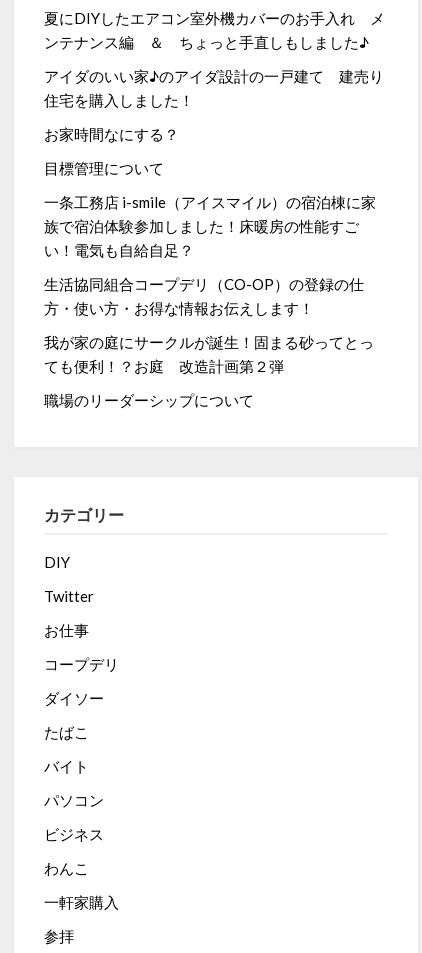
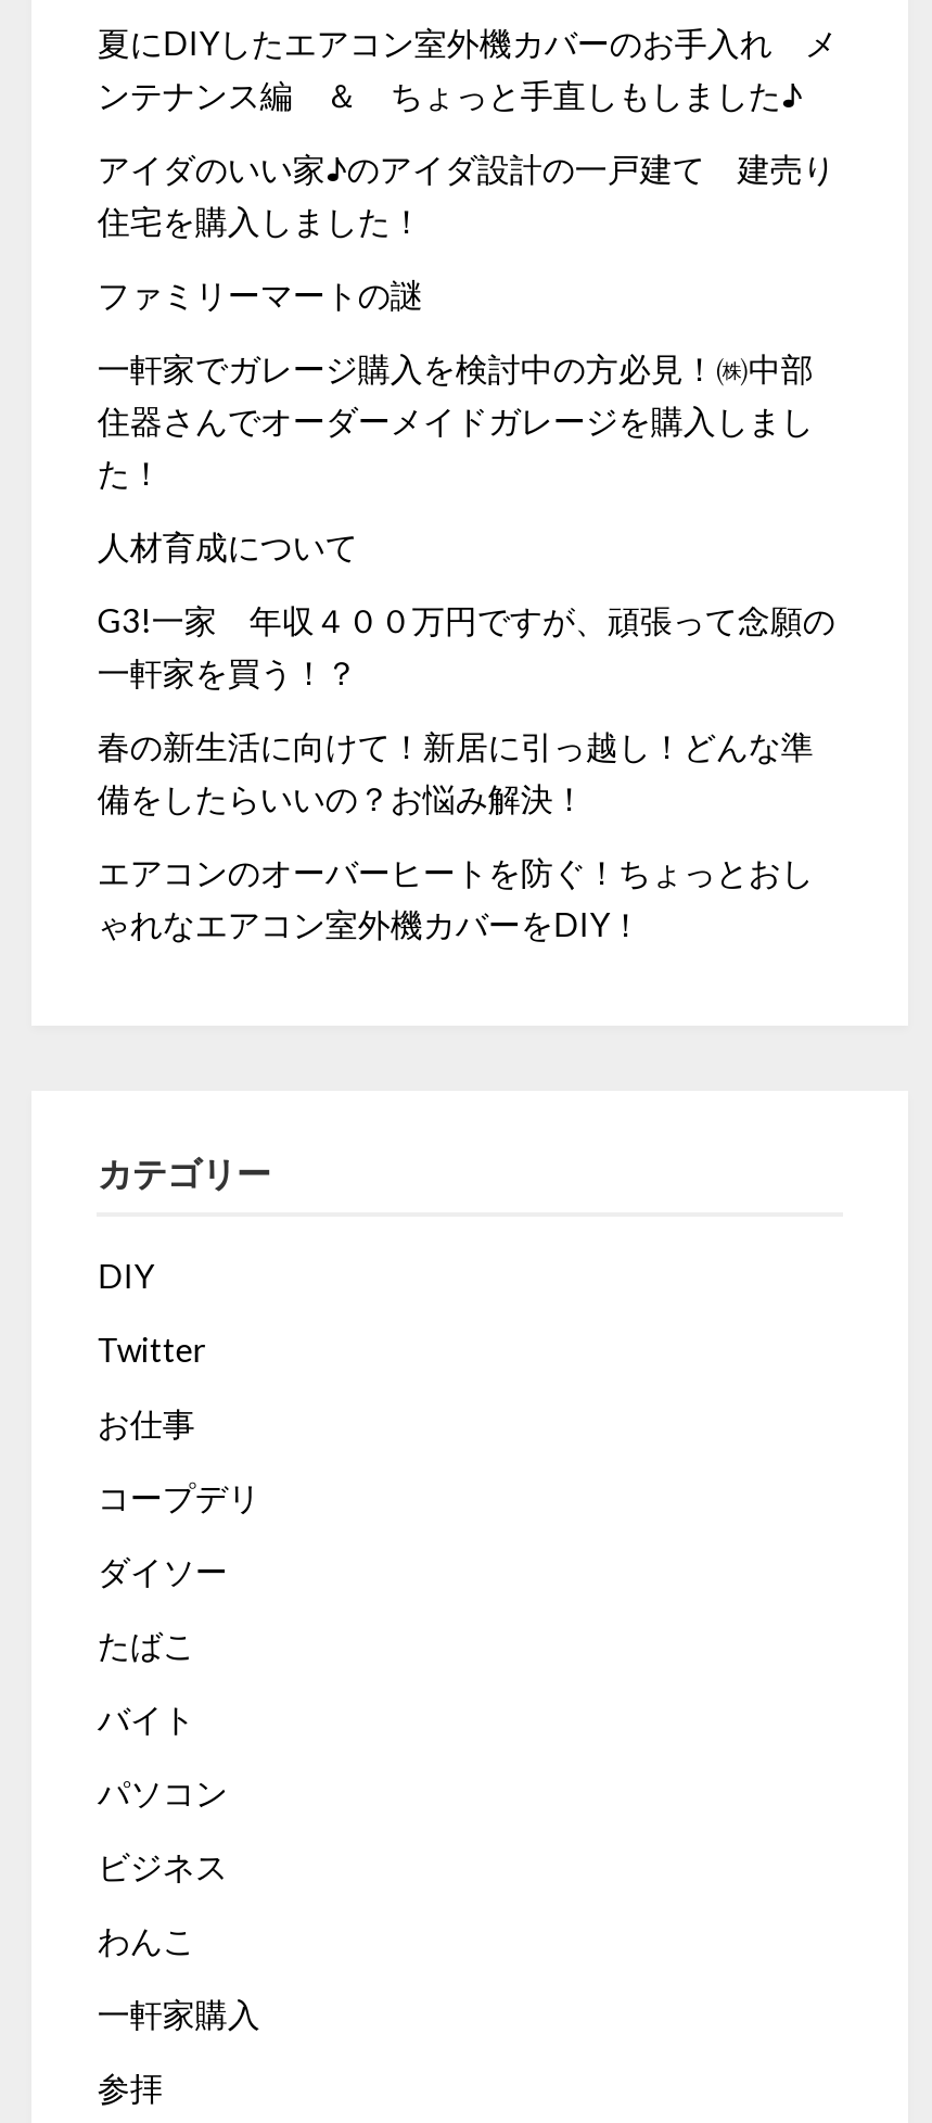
- お家時間なにする？
+ ファミリーマートの謎

- 目標管理について
+ 一軒家でガレージ購入を検討中の方必見！㈱中部
+ 住器さんでオーダーメイドガレージを購入しまし
+ た！

- 一条工務店 i-smile（アイスマイル）の宿泊棟に家
- 族で宿泊体験参加しました！床暖房の性能すご
- い！電気も自給自足？
+ 人材育成について

- 生活協同組合コープデリ（CO-OP）の登録の仕
- 方・使い方・お得な情報お伝えします！
+ G3!一家 年収４００万円ですが、頑張って念願の
+ 一軒家を買う！？

- 我が家の庭にサークルが誕生！固まる砂ってとっ
- ても便利！？お庭 改造計画第２弾
+ 春の新生活に向けて！新居に引っ越し！どんな準
+ 備をしたらいいの？お悩み解決！

- 職場のリーダーシップについて
+ エアコンのオーバーヒートを防ぐ！ちょっとおし
+ ゃれなエアコン室外機カバーをDIY！
